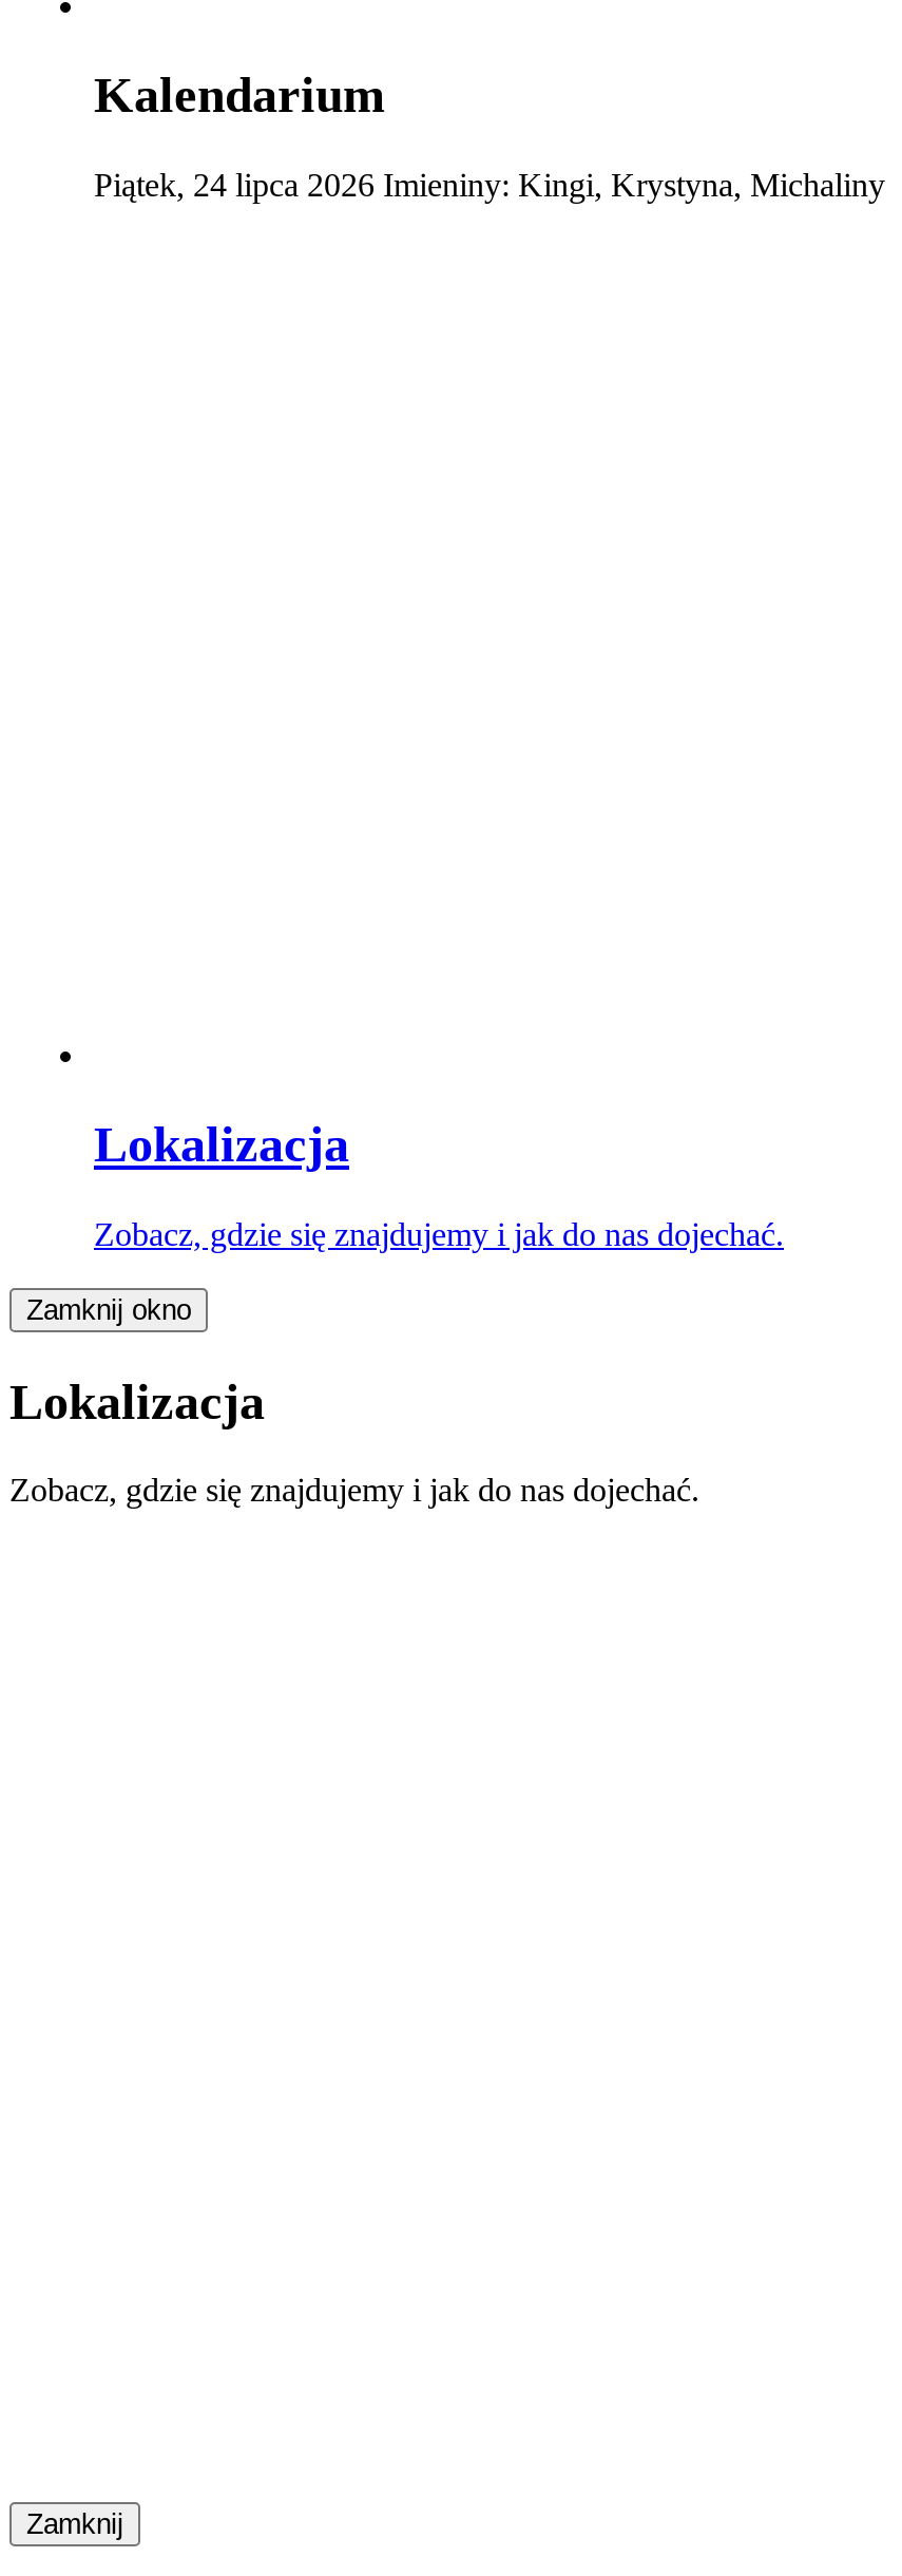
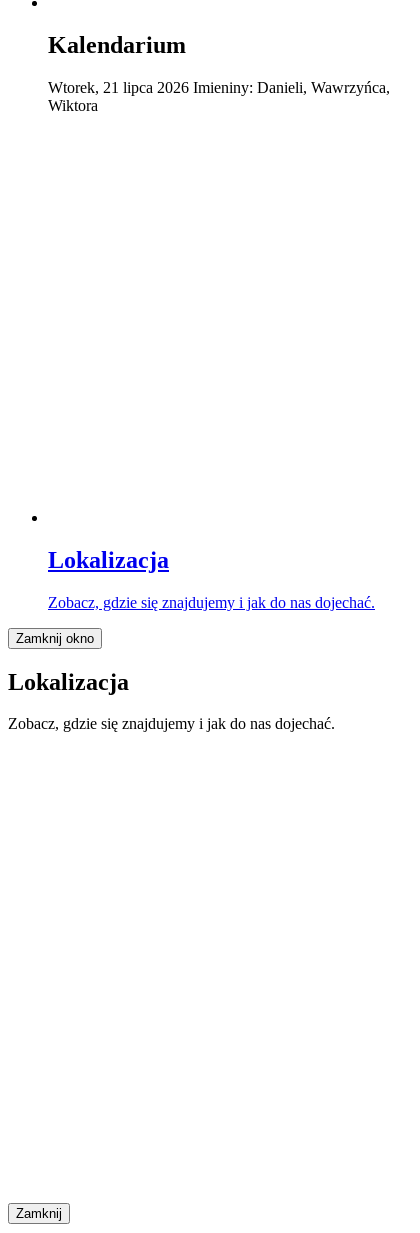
- Piątek, 24 lipca 2026 Imieniny: Kingi, Krystyna, Michaliny
+ Wtorek, 21 lipca 2026 Imieniny: Danieli, Wawrzyńca,
+ Wiktora
